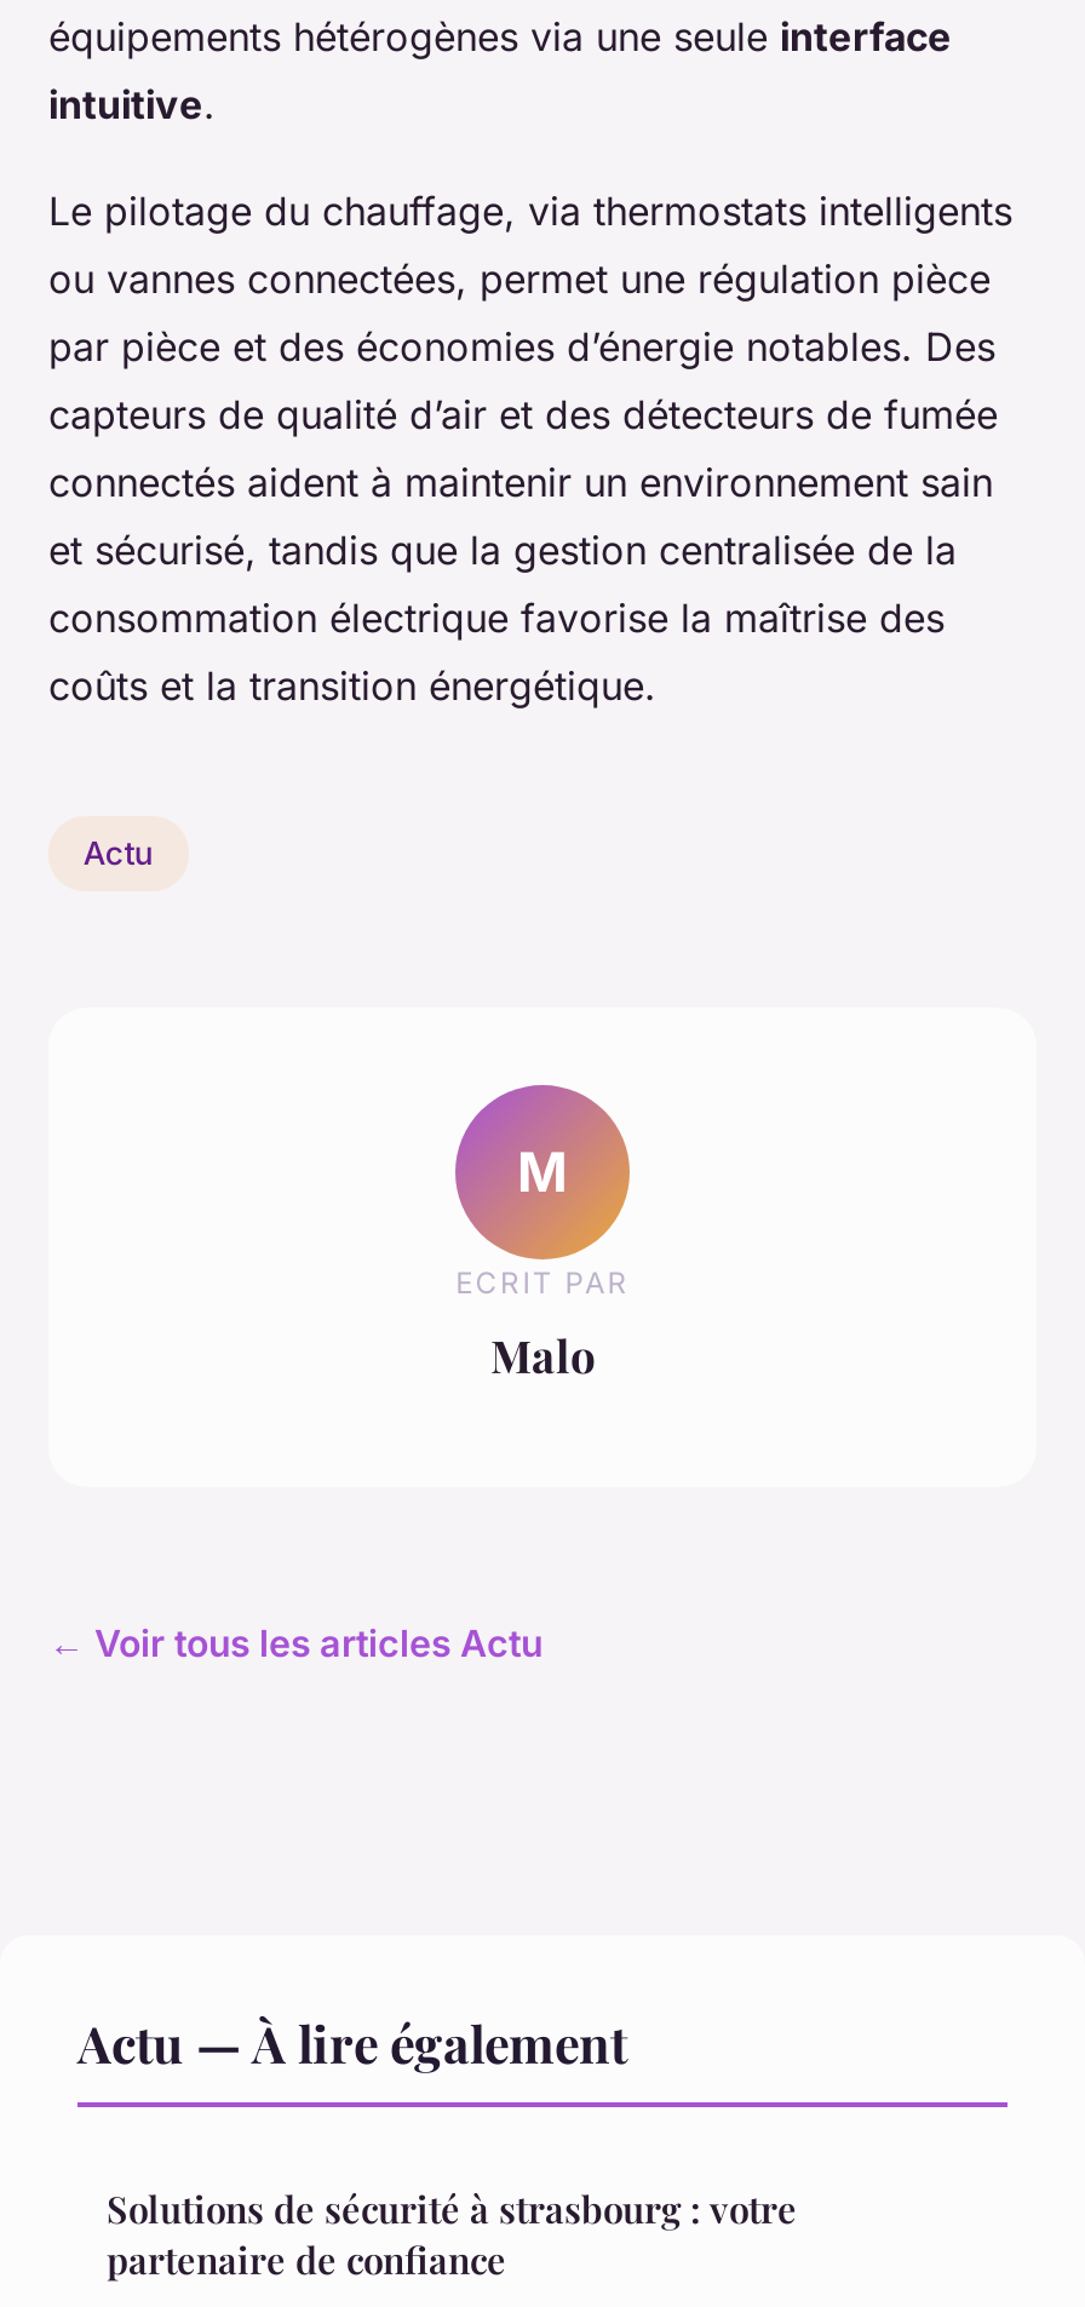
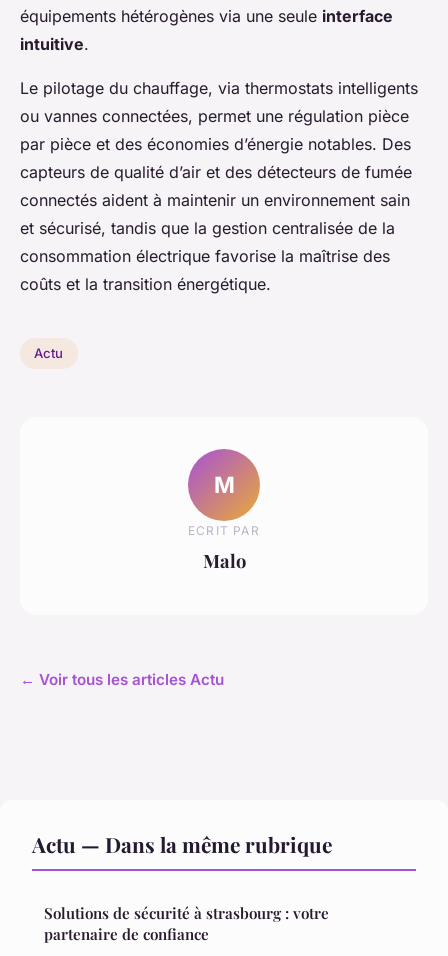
- Actu — À lire également
+ Actu — Dans la même rubrique
